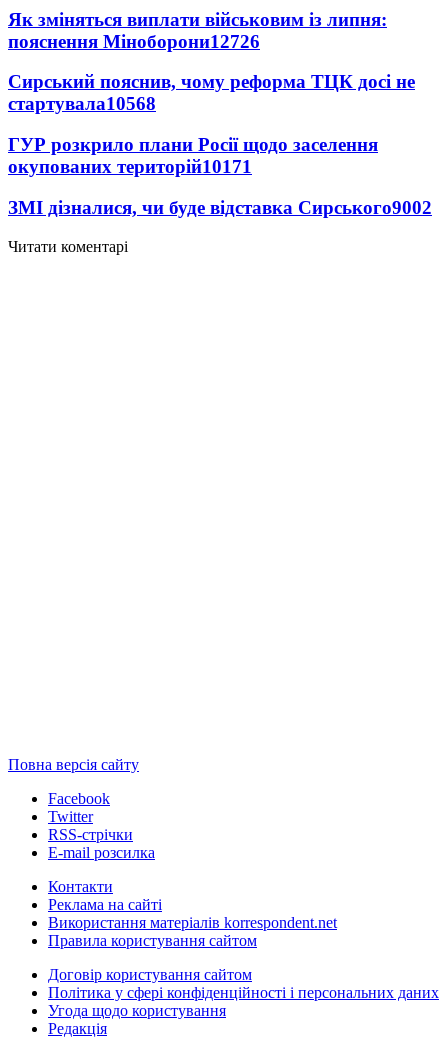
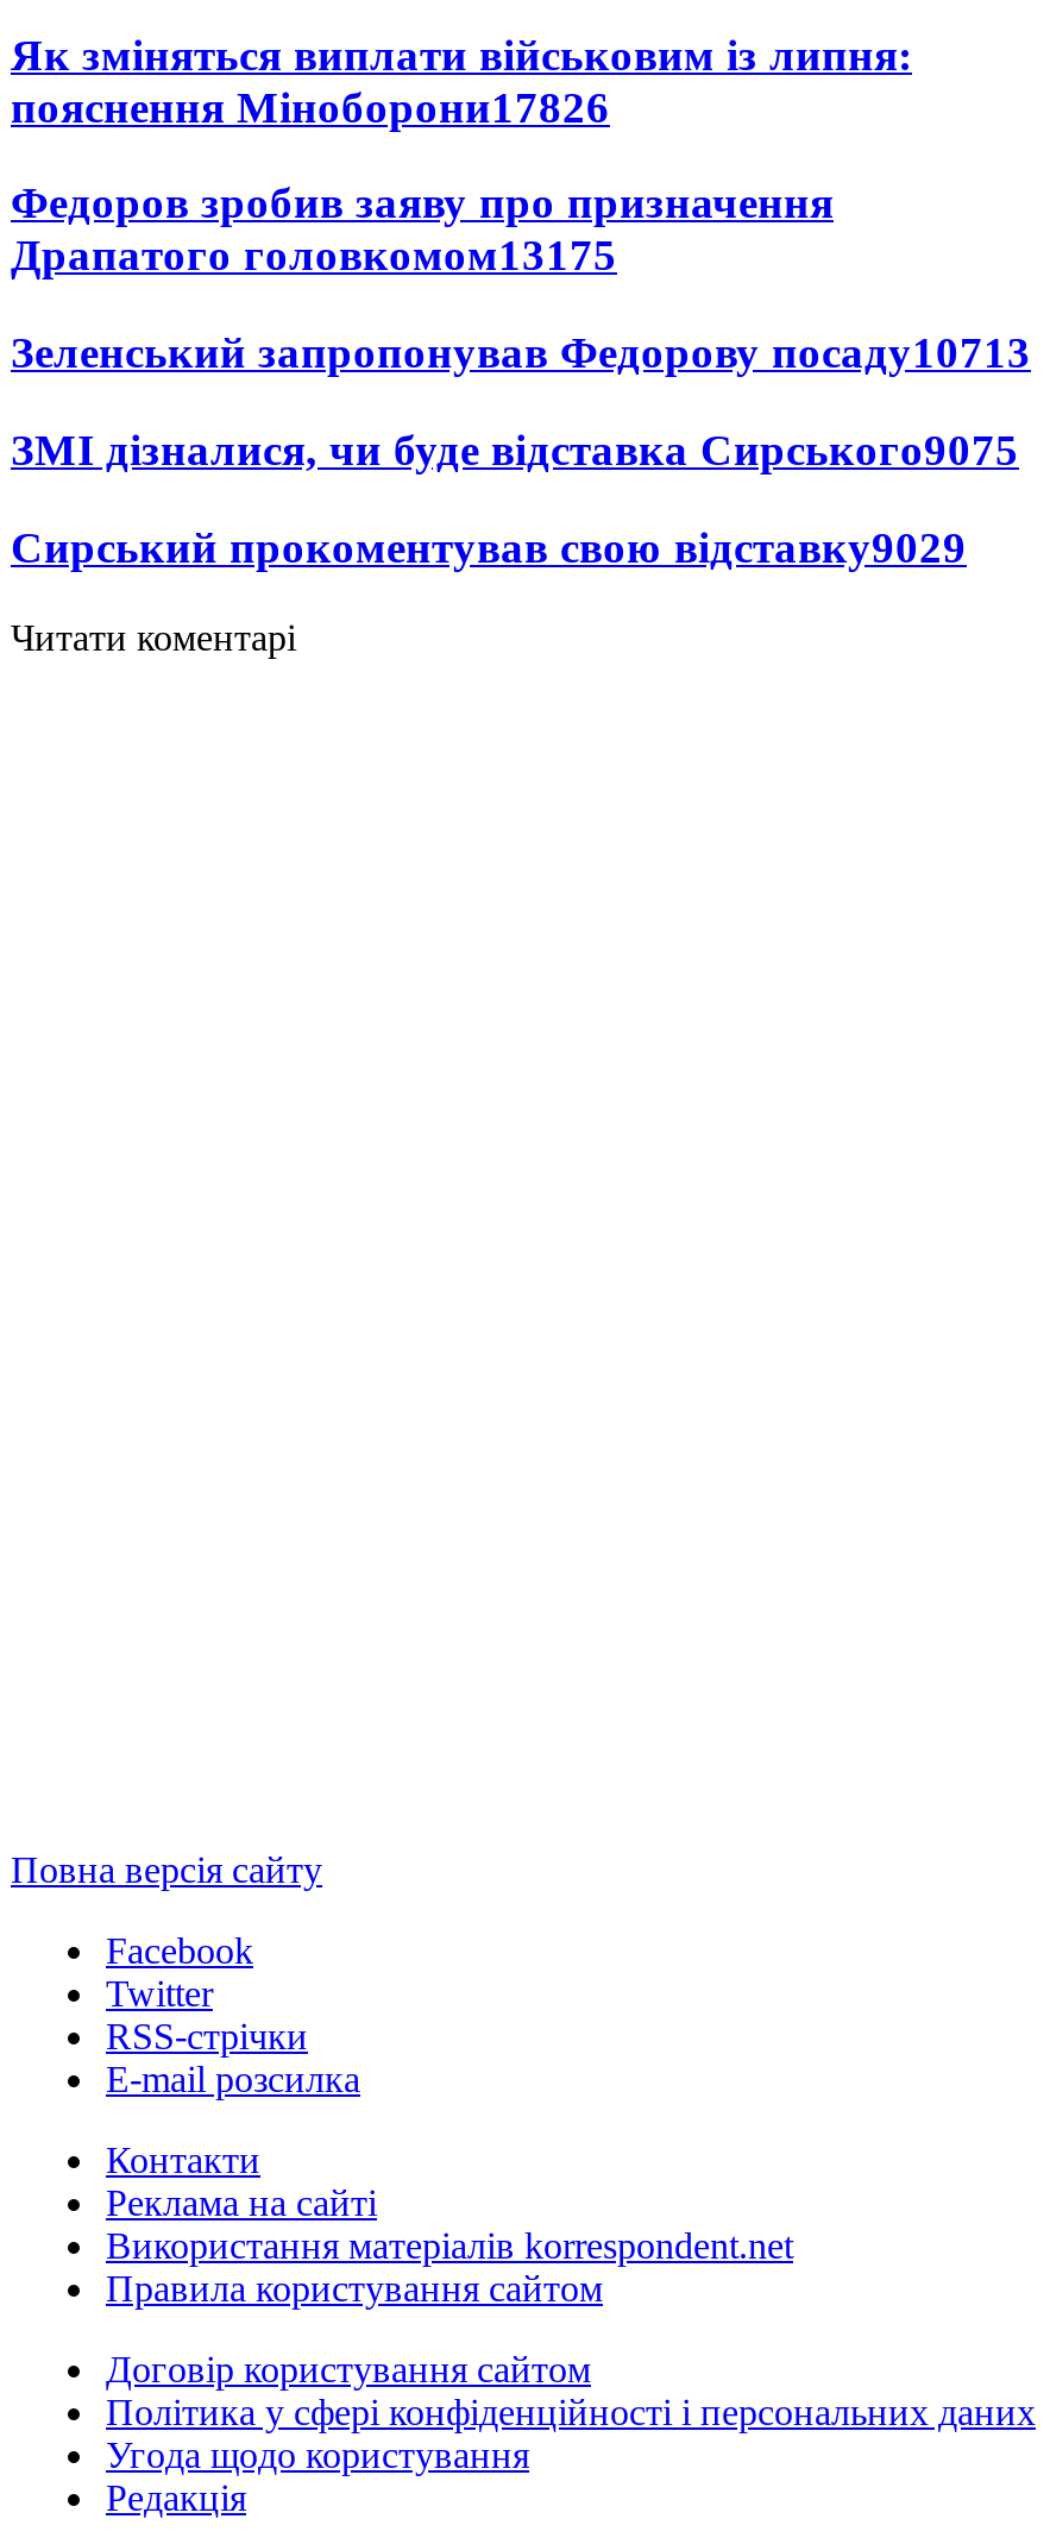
- пояснення Міноборони12726
- Сирський пояснив, чому реформа ТЦК досі не
- стартувала10568
- ГУР розкрило плани Росії щодо заселення
- окупованих територій10171
- ЗМІ дізналися, чи буде відставка Сирського9002
+ пояснення Міноборони17826
+ Федоров зробив заяву про призначення
+ Драпатого головкомом13175
+ Зеленський запропонував Федорову посаду10713
+ ЗМІ дізналися, чи буде відставка Сирського9075
+ Сирський прокоментував свою відставку9029
